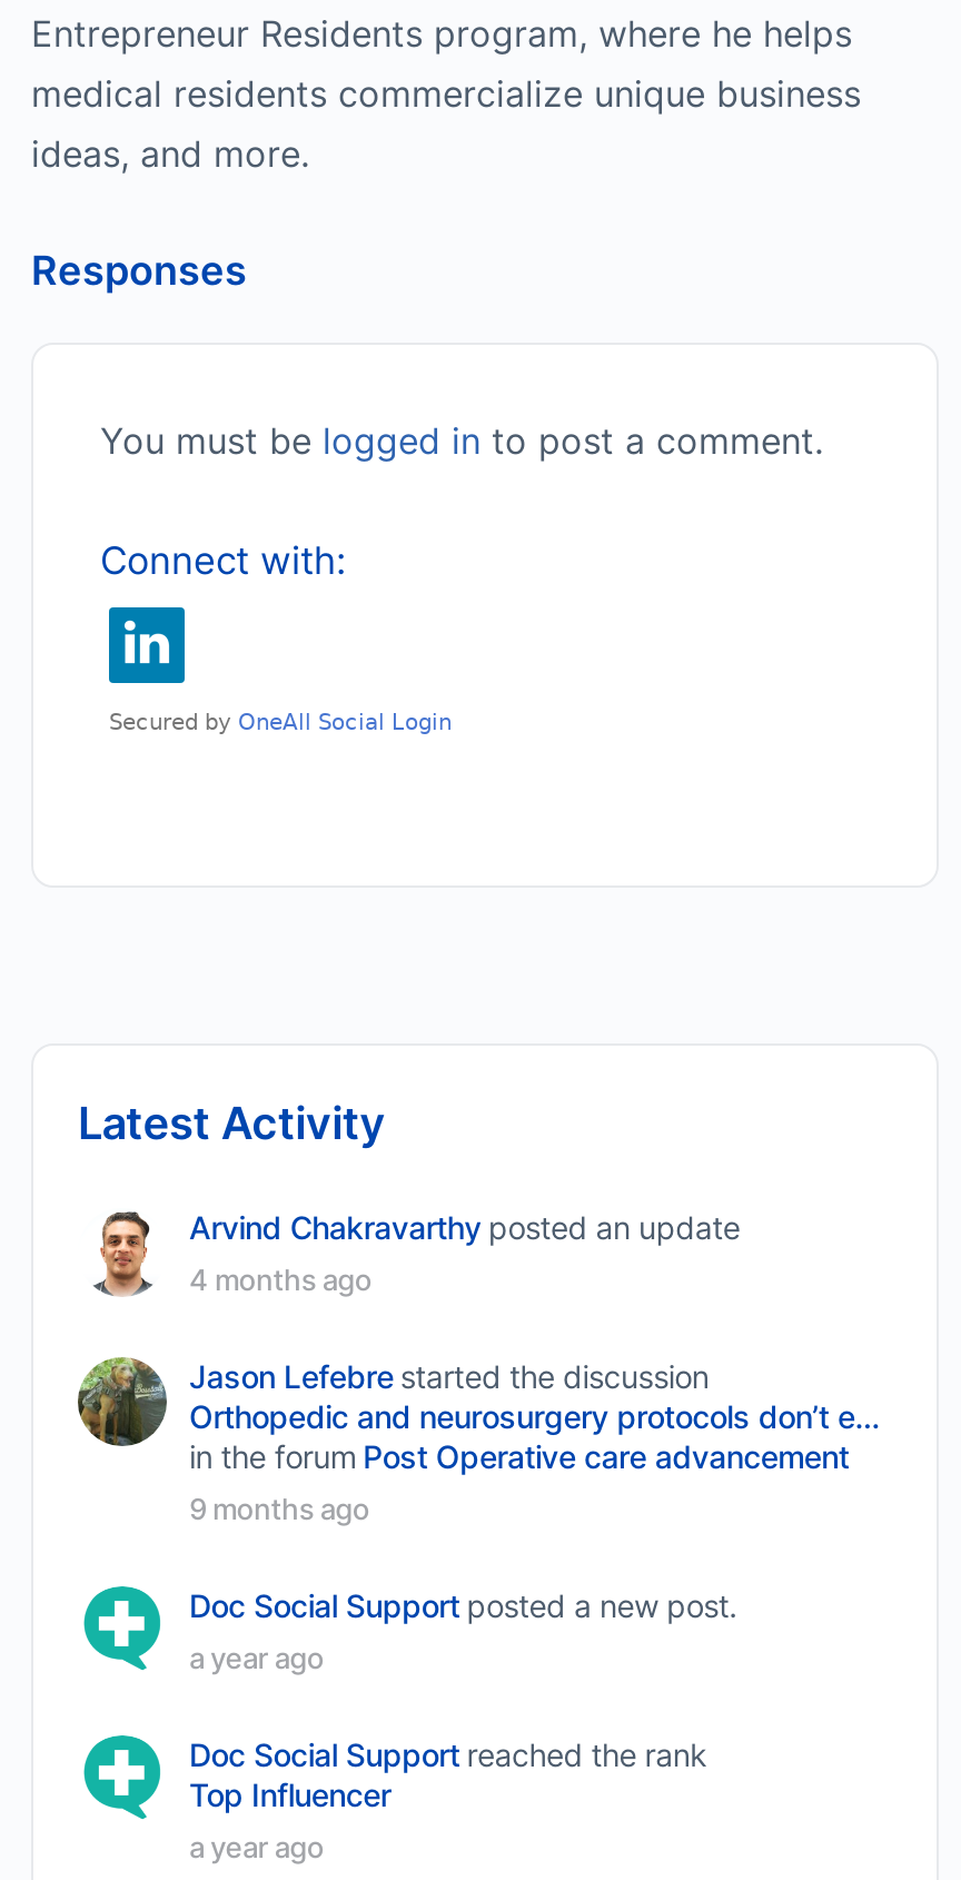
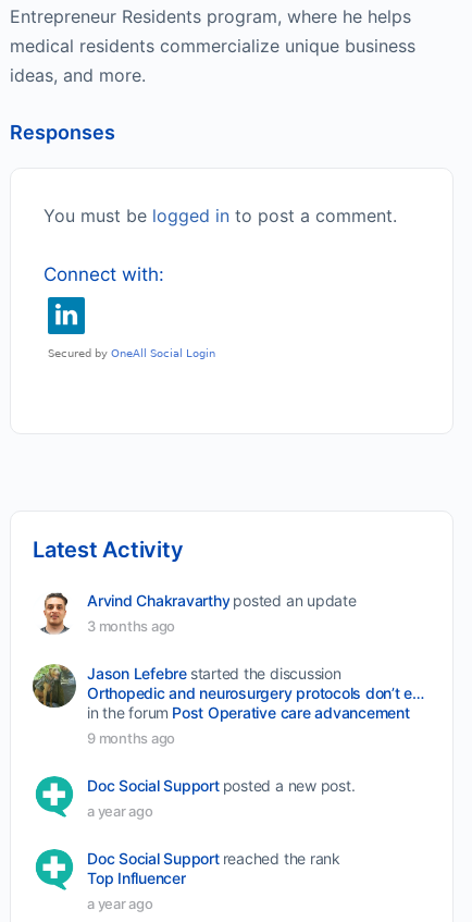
- 4 months ago
+ 3 months ago
